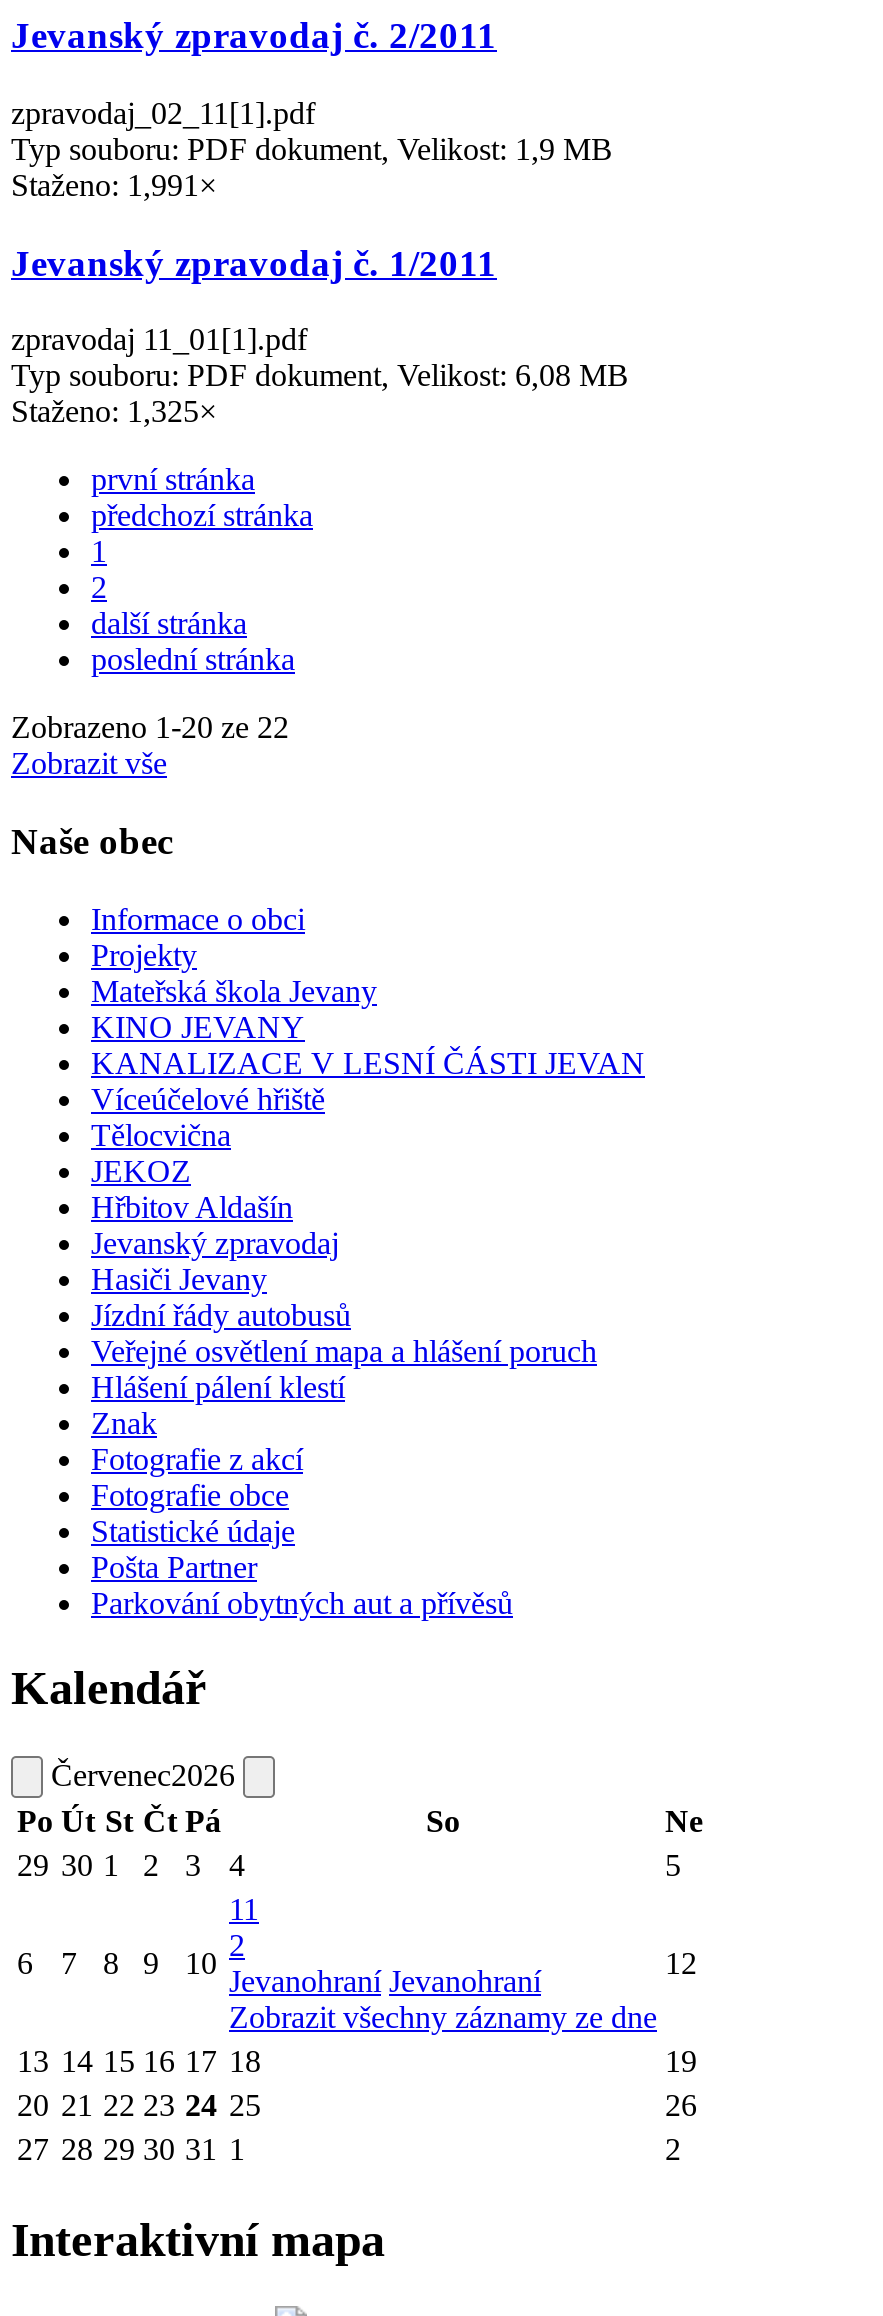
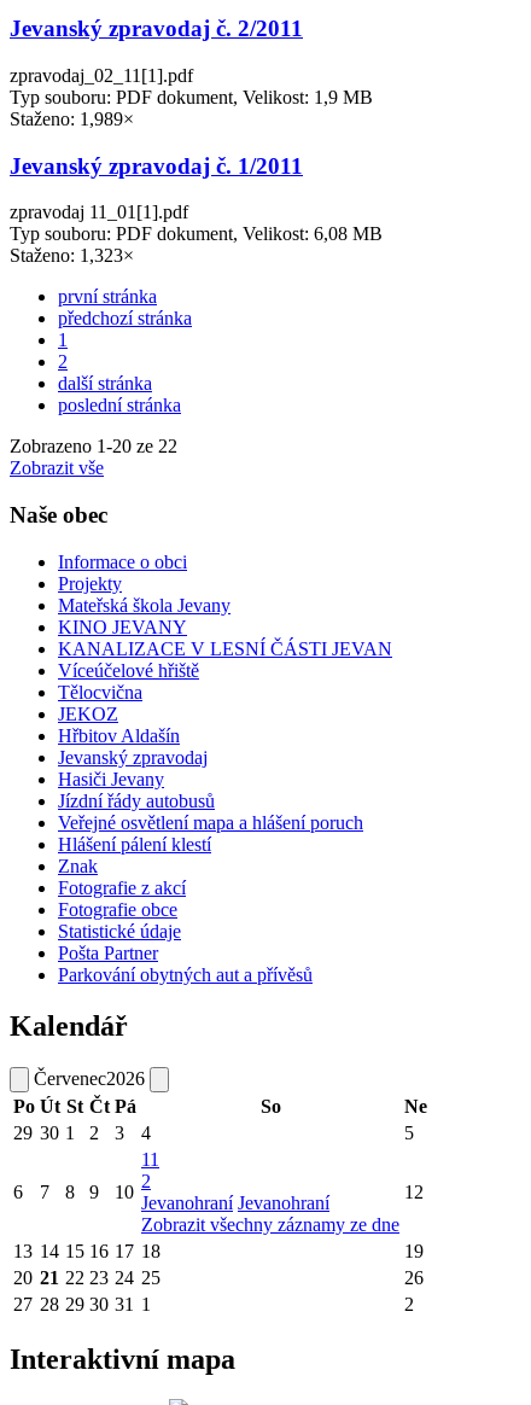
- Staženo: 1,991×
+ Staženo: 1,989×

- Staženo: 1,325×
+ Staženo: 1,323×
